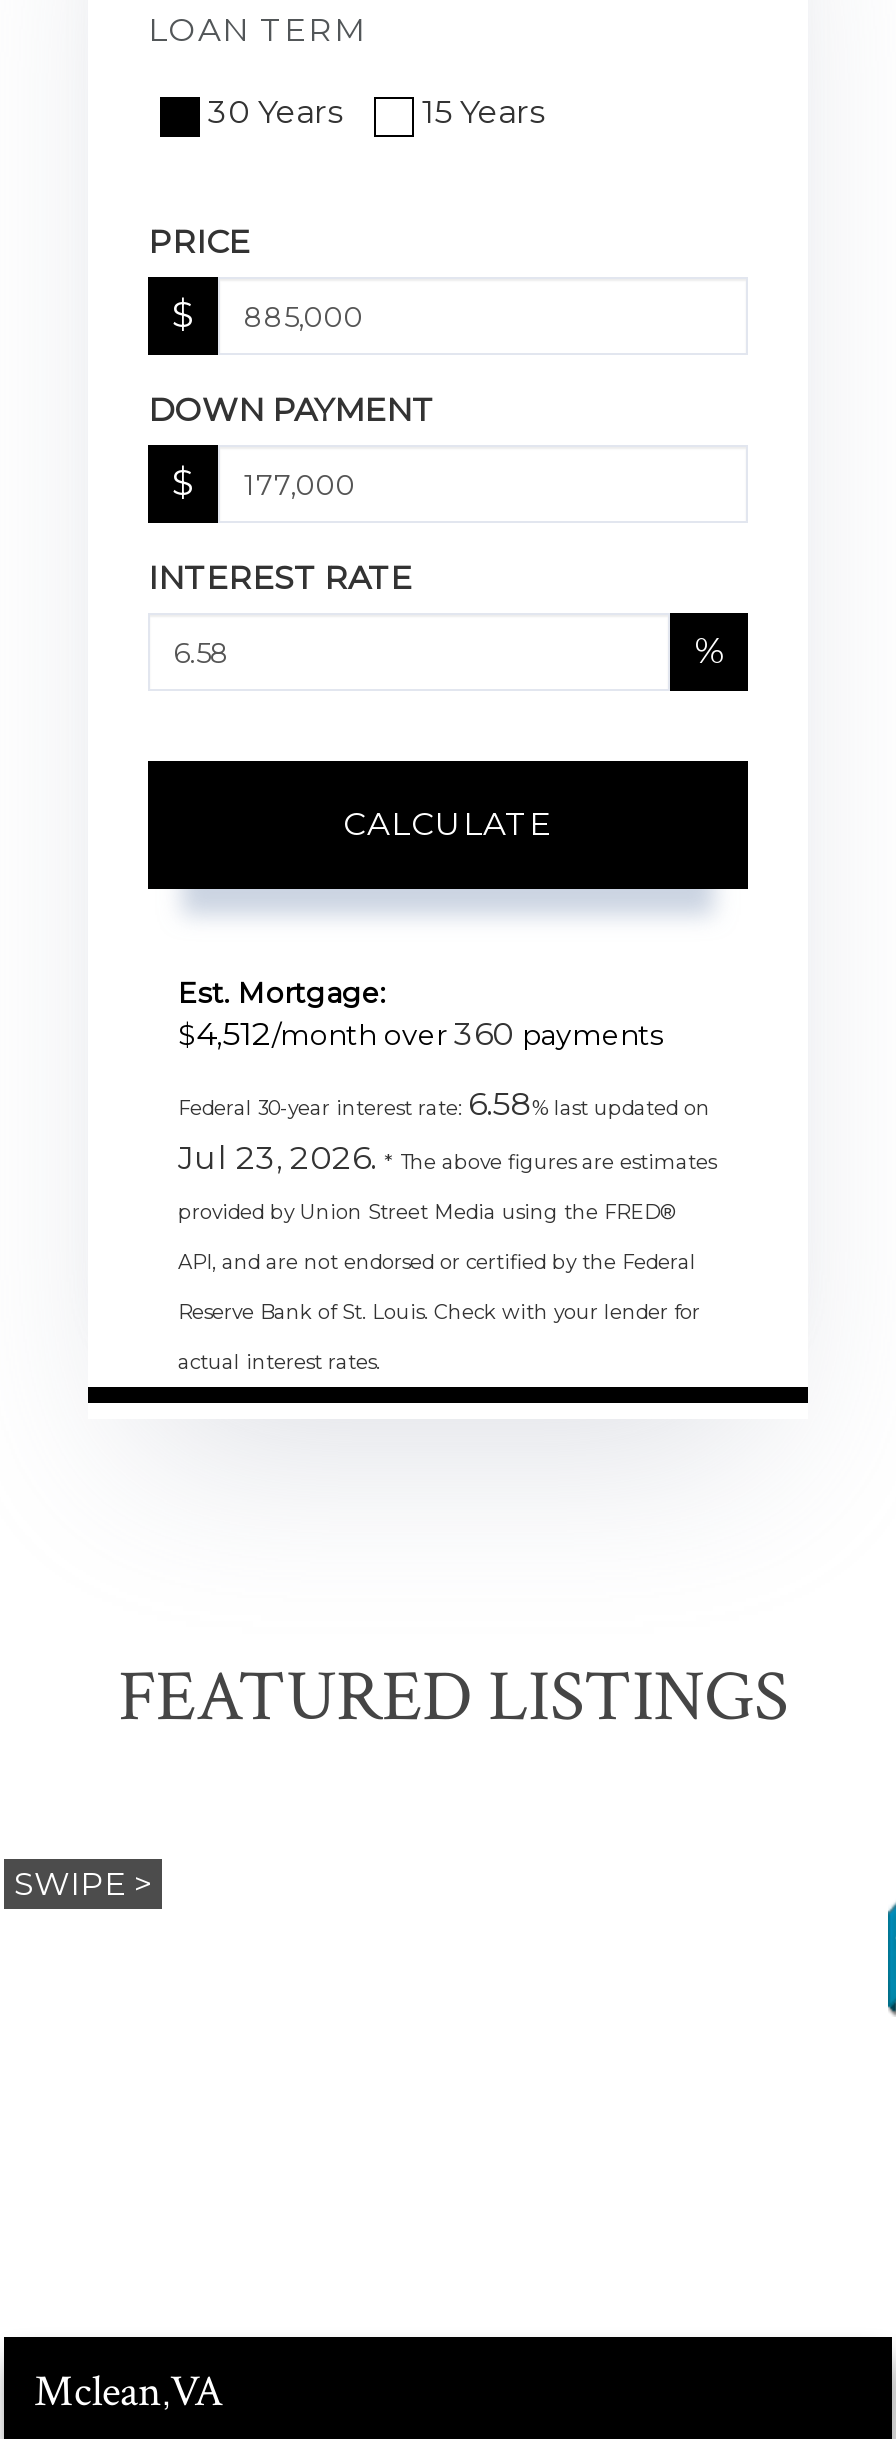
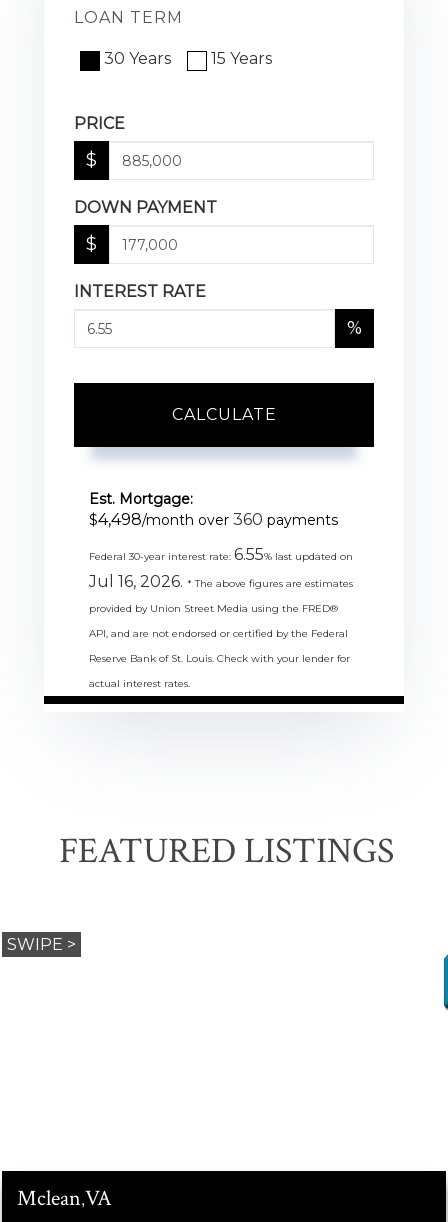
- $4,512/month over 360 payments
+ $4,498/month over 360 payments

- Federal 30-year interest rate: 6.58% last updated on
+ Federal 30-year interest rate: 6.55% last updated on

- Jul 23, 2026. * The above figures are estimates
+ Jul 16, 2026. * The above figures are estimates
